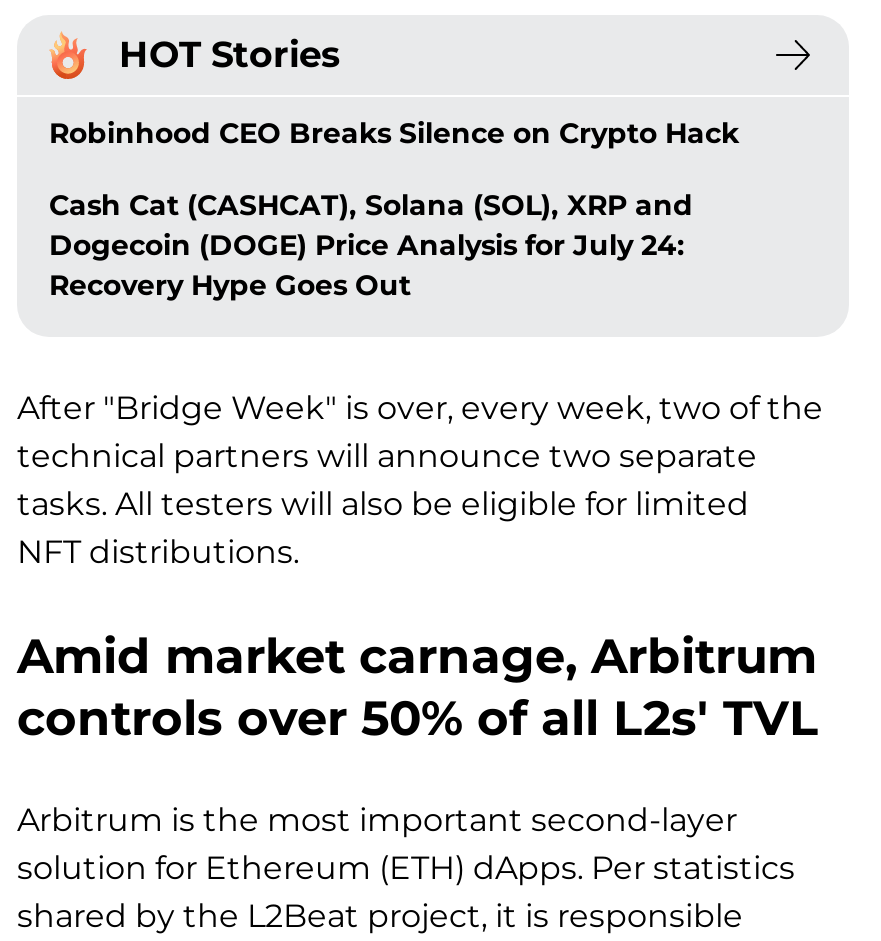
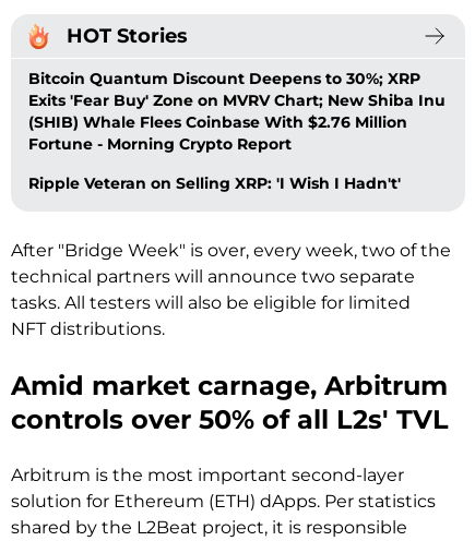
- Robinhood CEO Breaks Silence on Crypto Hack
+ Bitcoin Quantum Discount Deepens to 30%; XRP
+ Exits 'Fear Buy' Zone on MVRV Chart; New Shiba Inu
+ (SHIB) Whale Flees Coinbase With $2.76 Million
+ Fortune - Morning Crypto Report

- Cash Cat (CASHCAT), Solana (SOL), XRP and
- Dogecoin (DOGE) Price Analysis for July 24:
- Recovery Hype Goes Out
+ Ripple Veteran on Selling XRP: 'I Wish I Hadn't'
